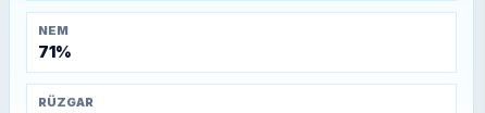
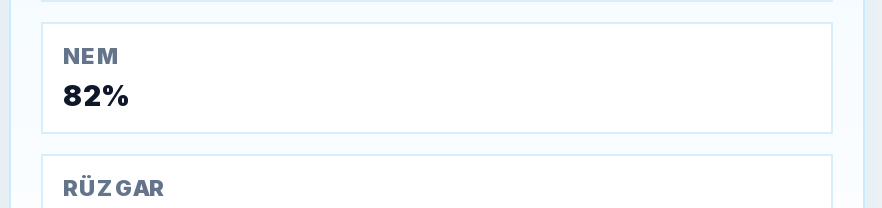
- 71%
+ 82%
